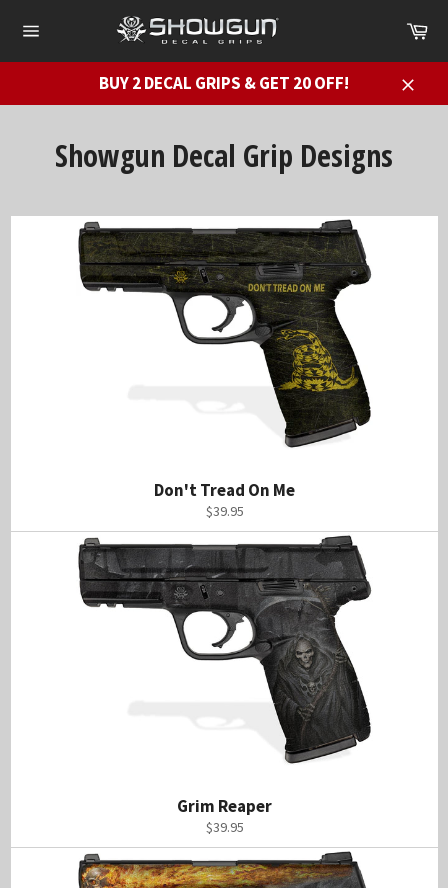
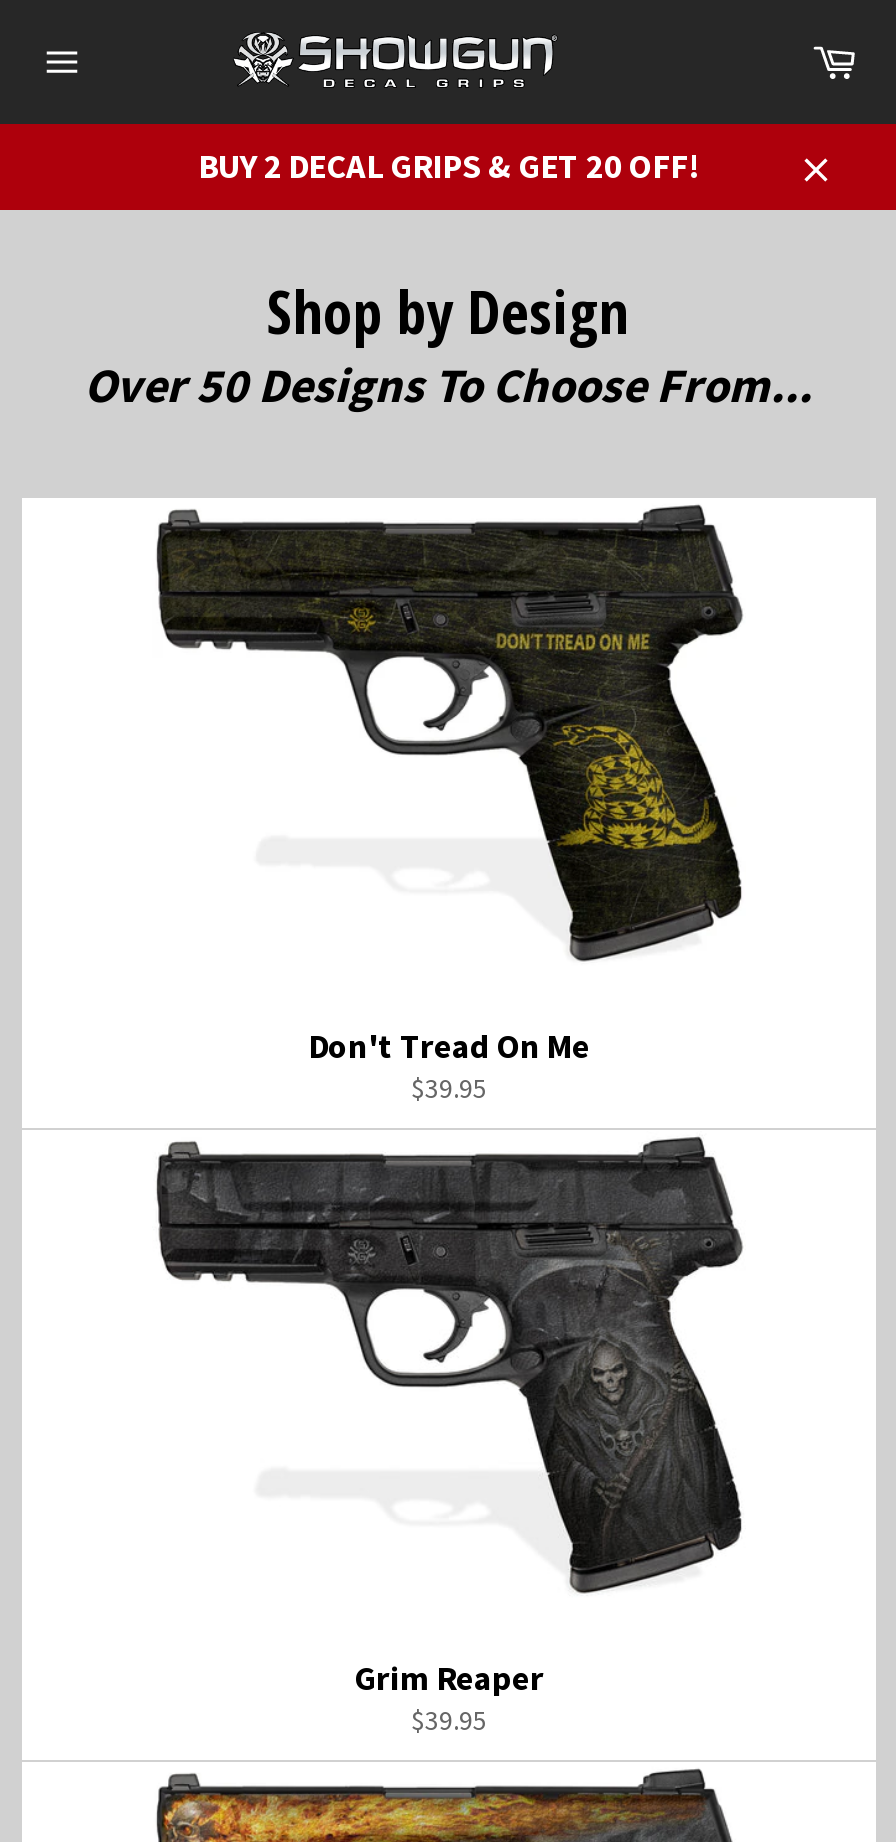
- Showgun Decal Grip Designs
+ Shop by Design
+ Over 50 Designs To Choose From...
